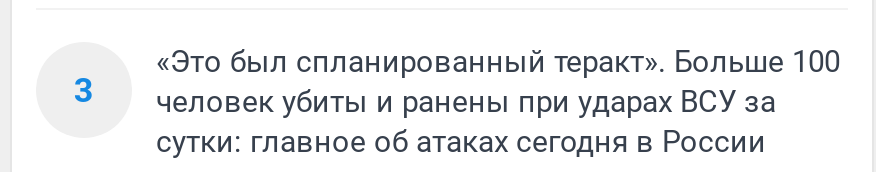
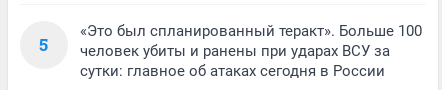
- 3 человек убиты и ранены при ударах ВСУ за
+ 5 человек убиты и ранены при ударах ВСУ за
